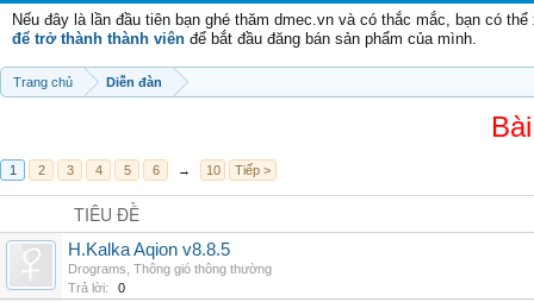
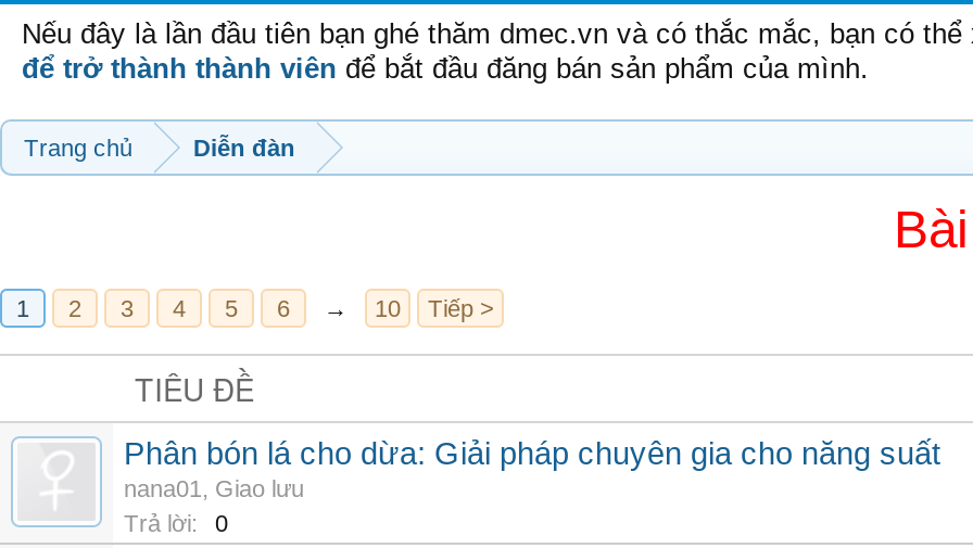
- H.Kalka Aqion v8.8.5
- Drograms, Thông gió thông thường
+ Phân bón lá cho dừa: Giải pháp chuyên gia cho năng suất
+ nana01, Giao lưu
